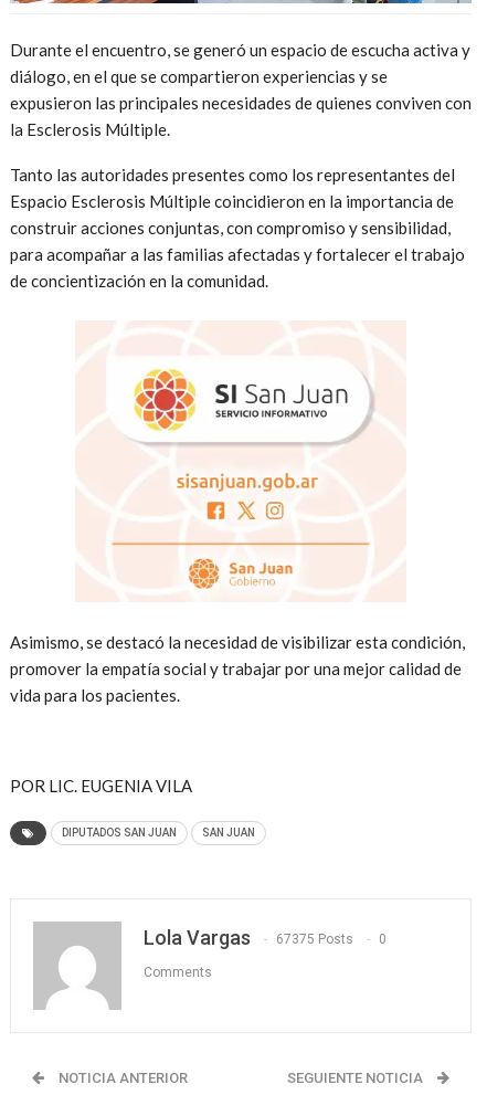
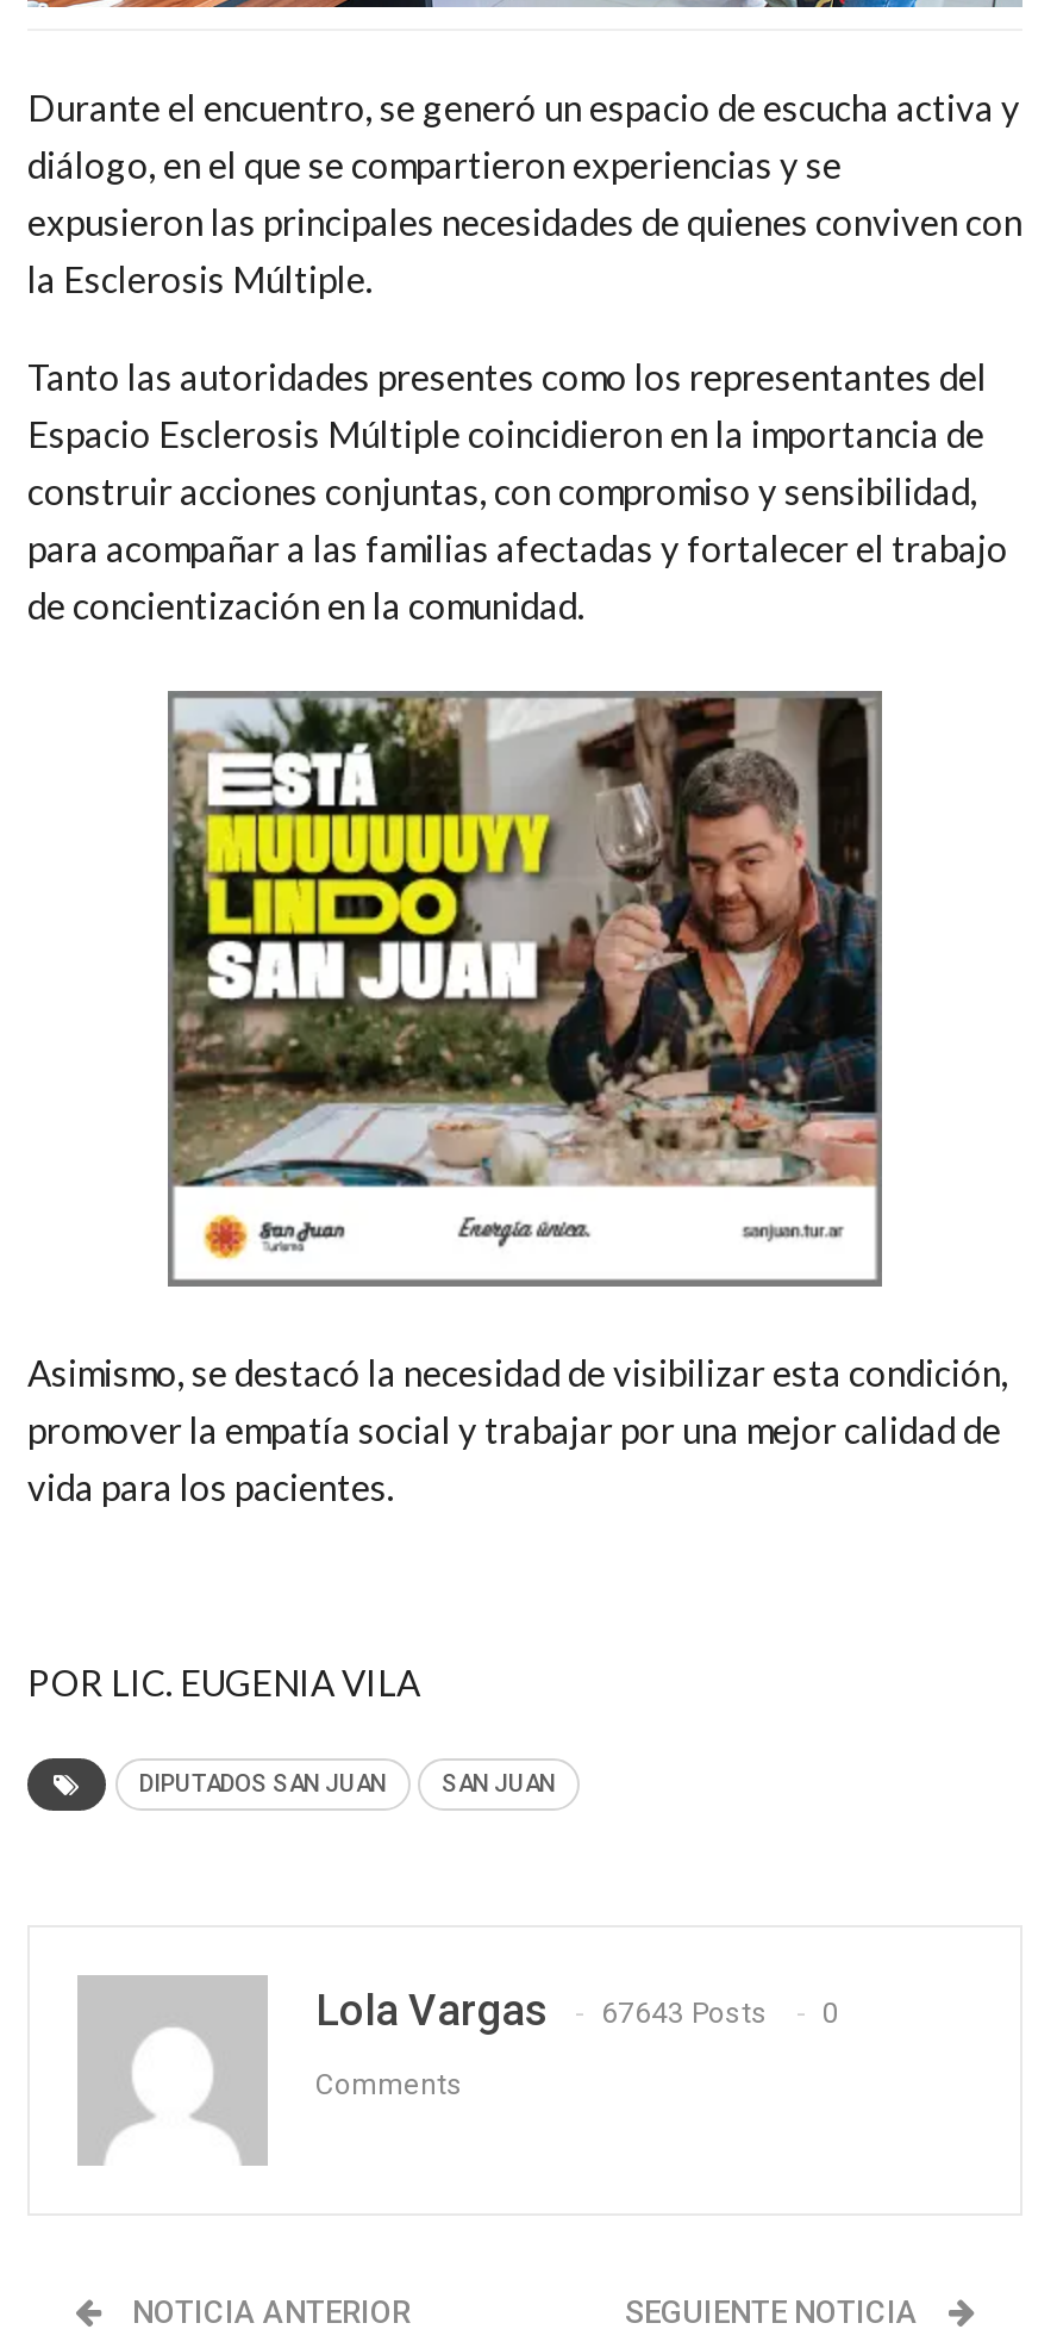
- [image]
+ [image]

- Lola Vargas 67375 Posts 0
+ Lola Vargas 67643 Posts 0
